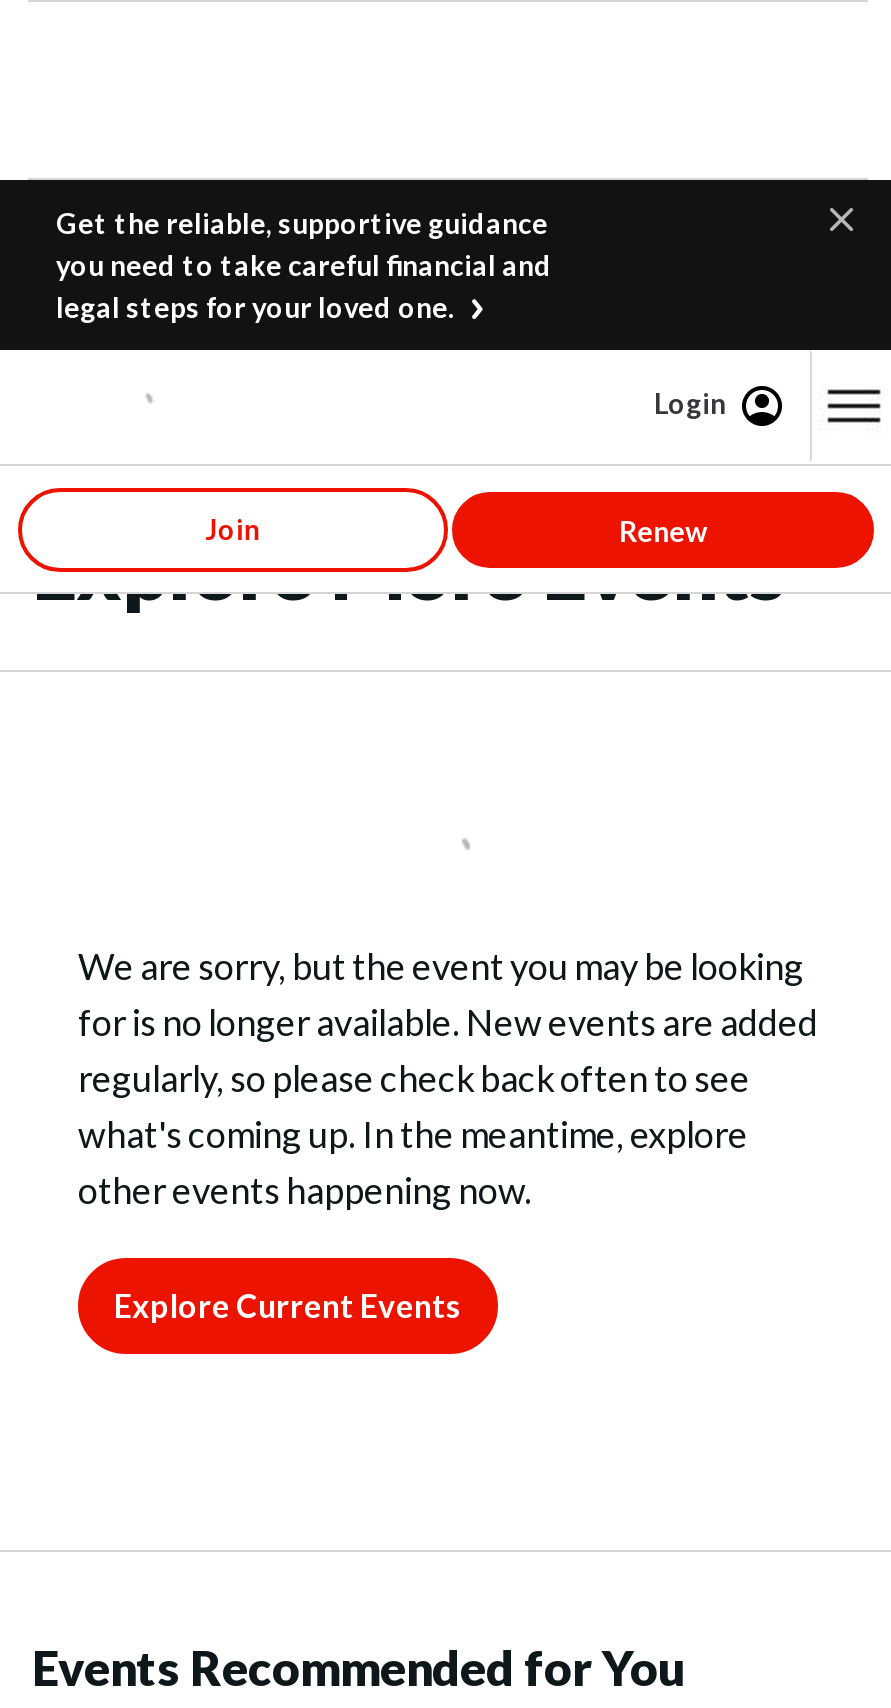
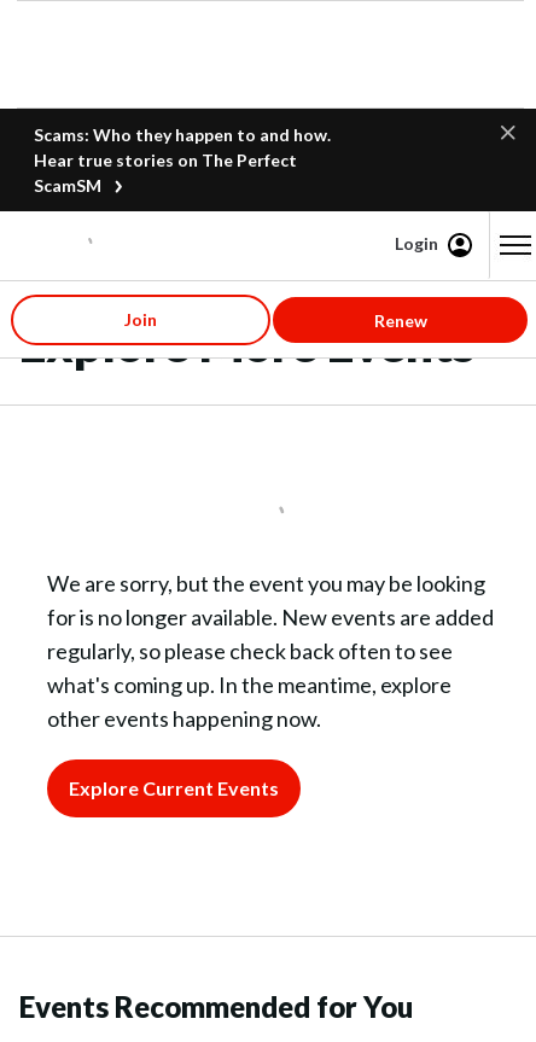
- Get the reliable, supportive guidance
- you need to take careful financial and
- legal steps for your loved one.
+ Scams: Who they happen to and how.
+ Hear true stories on The Perfect
+ ScamSM
